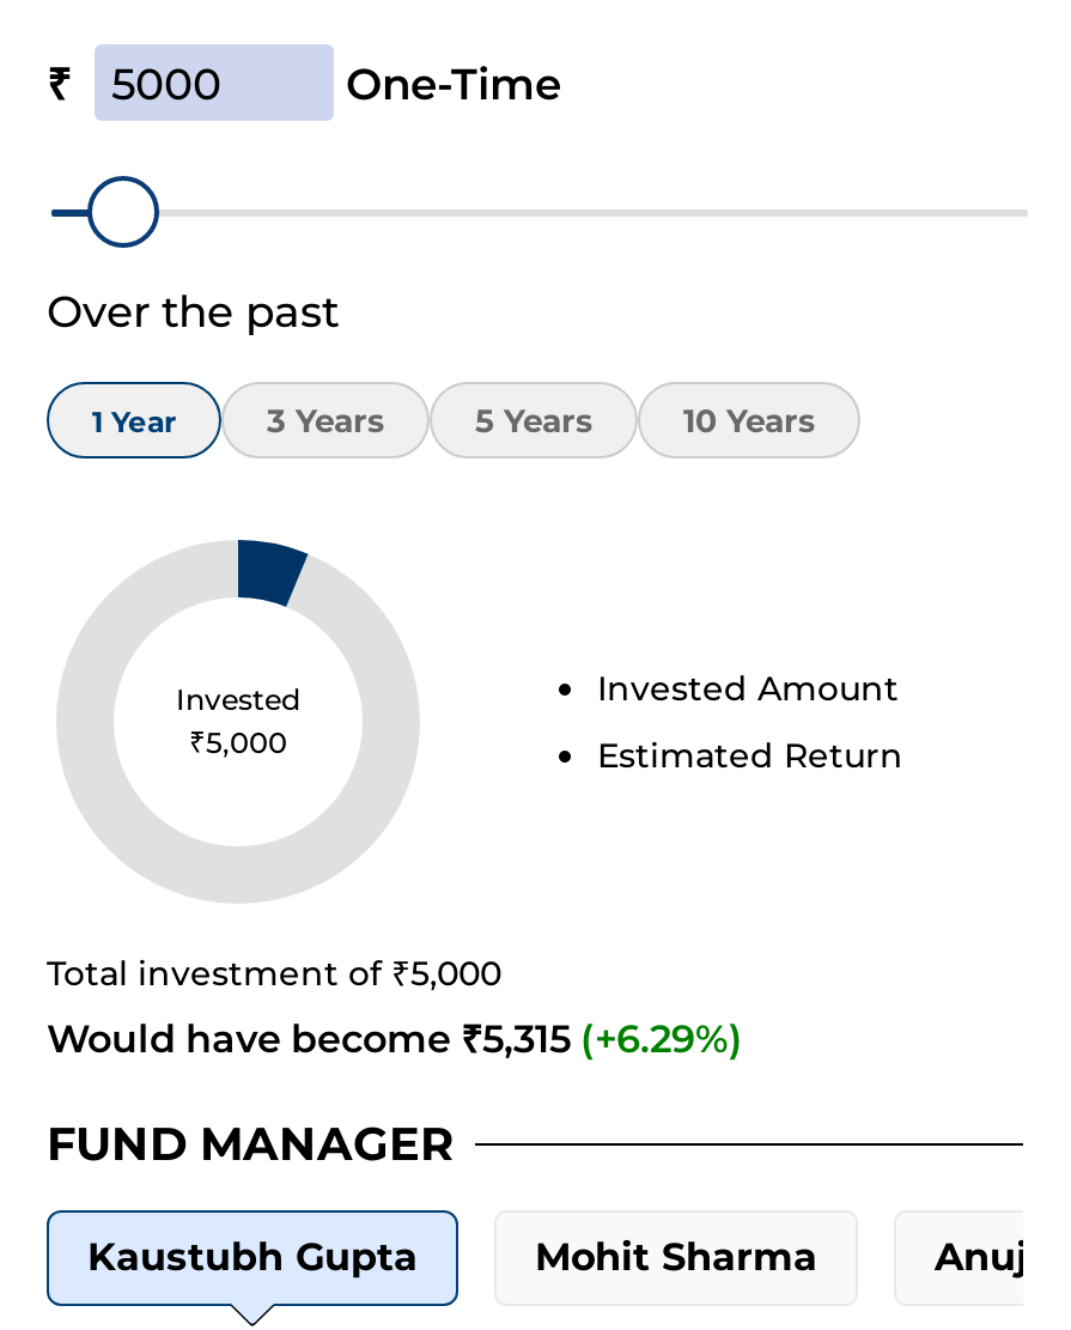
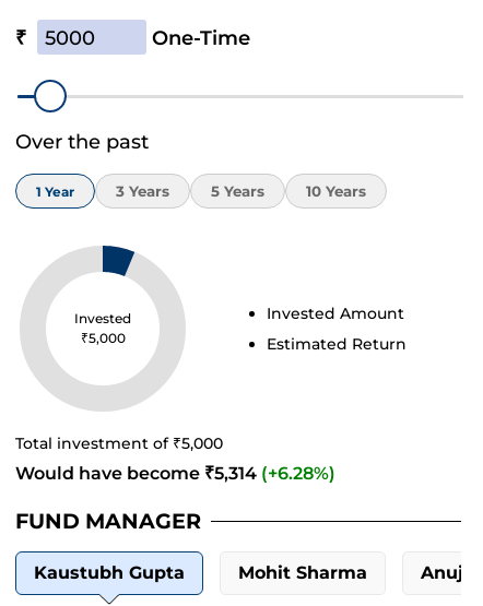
- Would have become ₹5,315 (+6.29%)
+ Would have become ₹5,314 (+6.28%)
